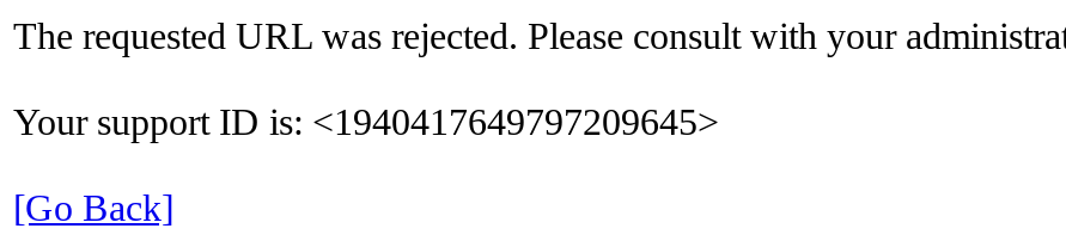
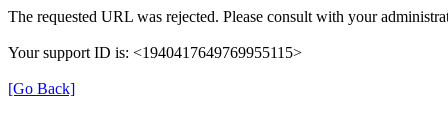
- Your support ID is: <1940417649797209645>
+ Your support ID is: <1940417649769955115>
